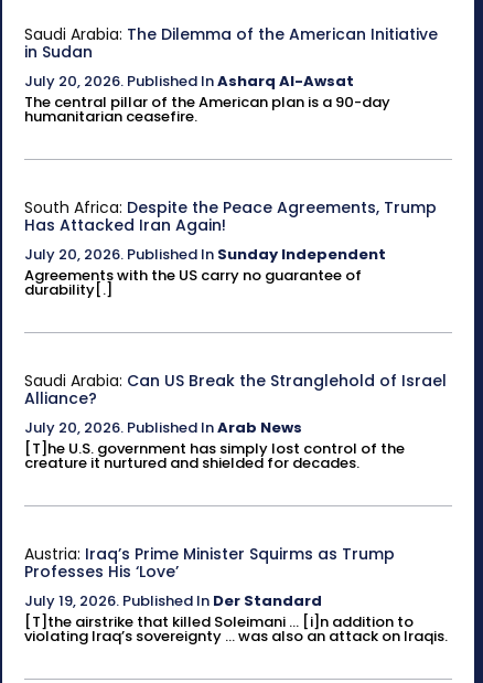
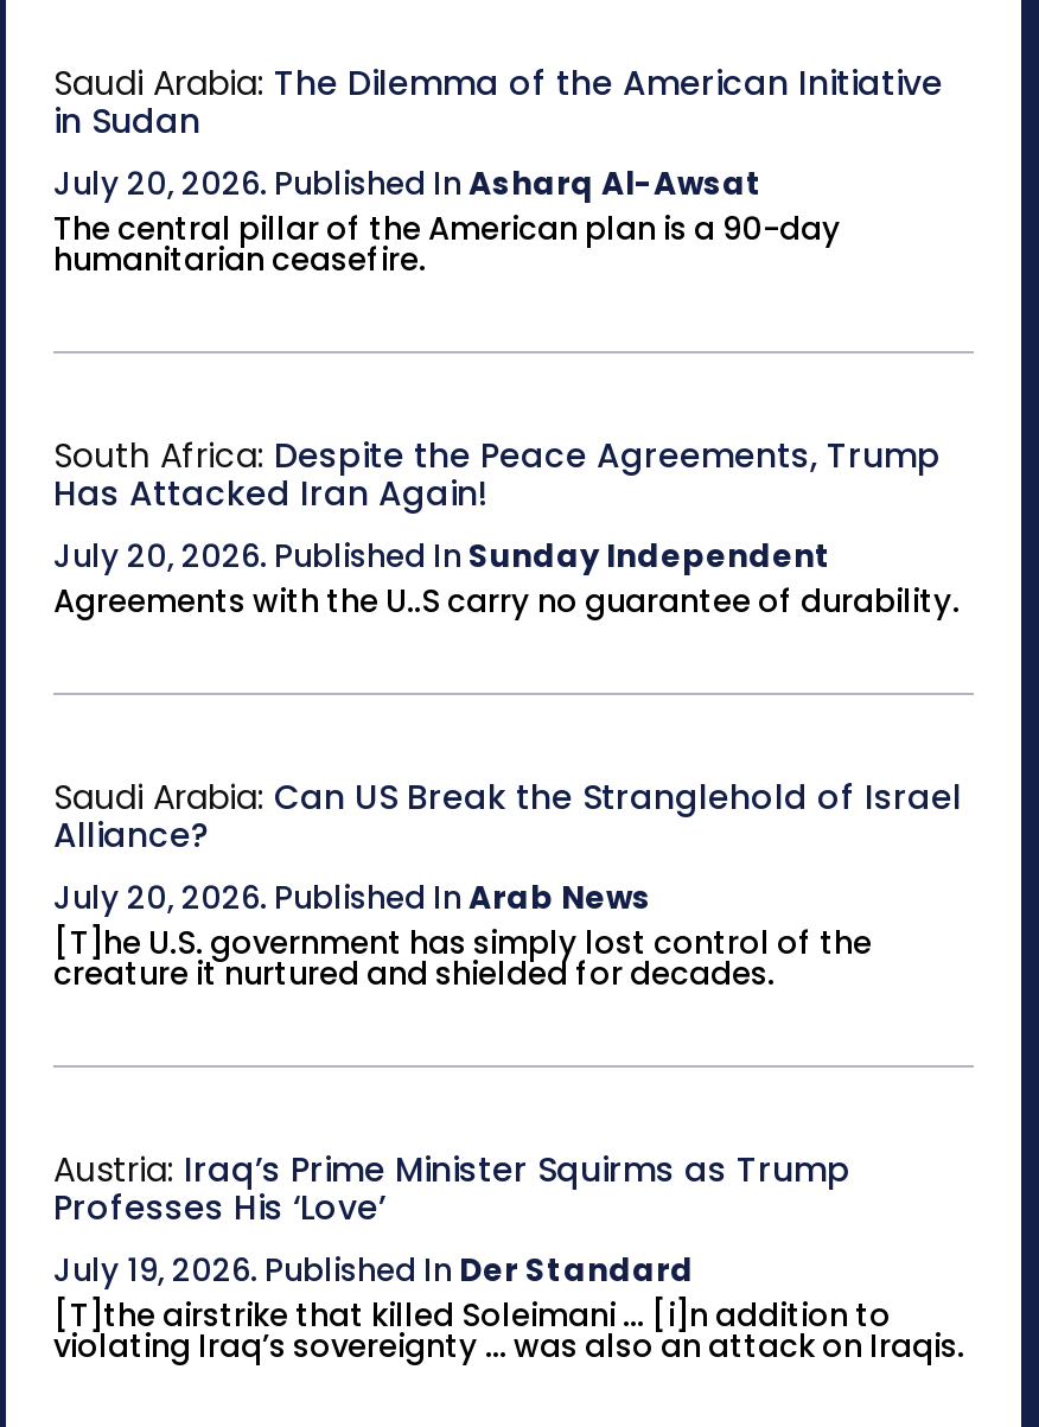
- Agreements with the US carry no guarantee of
- durability[.]
+ Agreements with the U..S carry no guarantee of durability.
